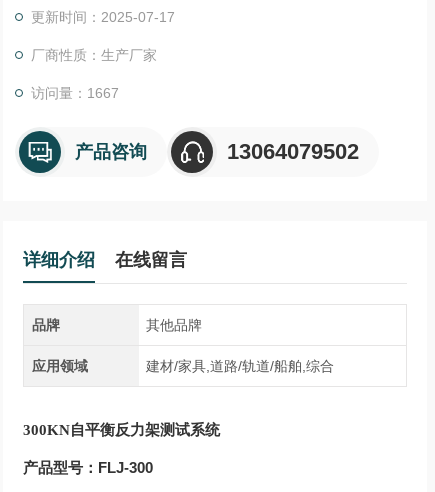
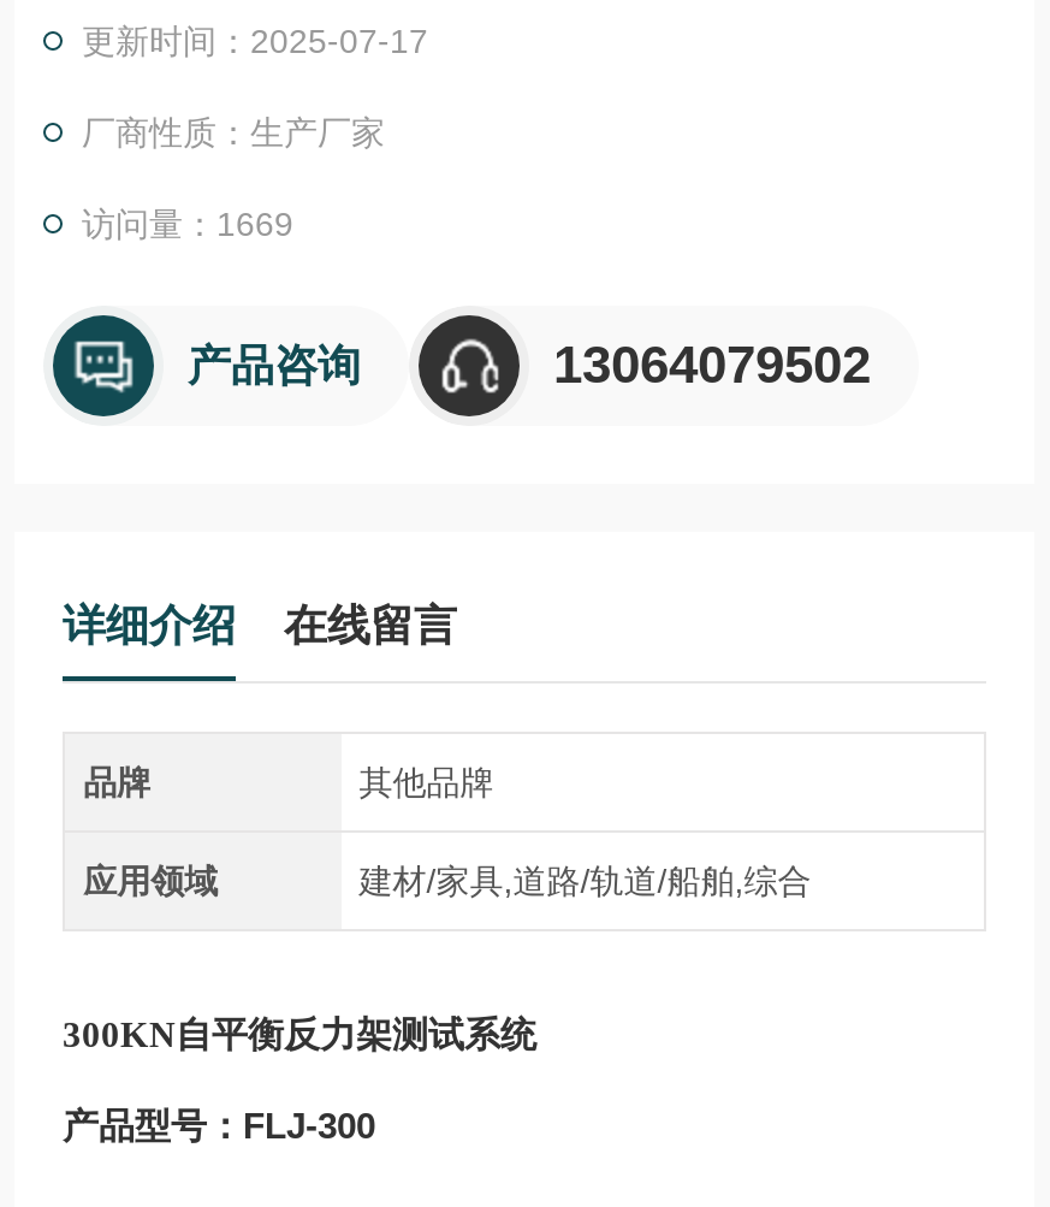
- 访问量：1667
+ 访问量：1669
